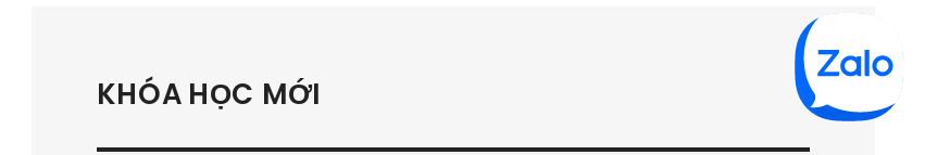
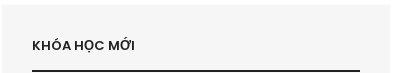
- [image]
